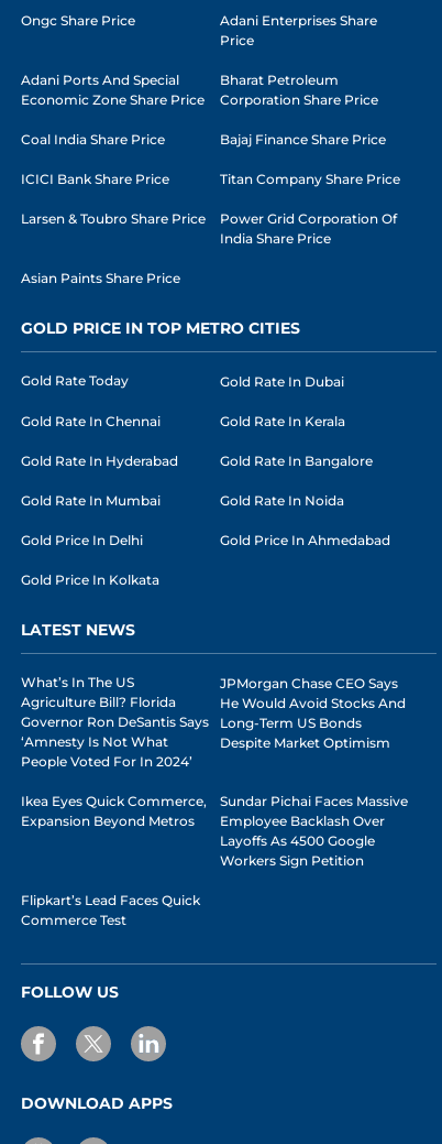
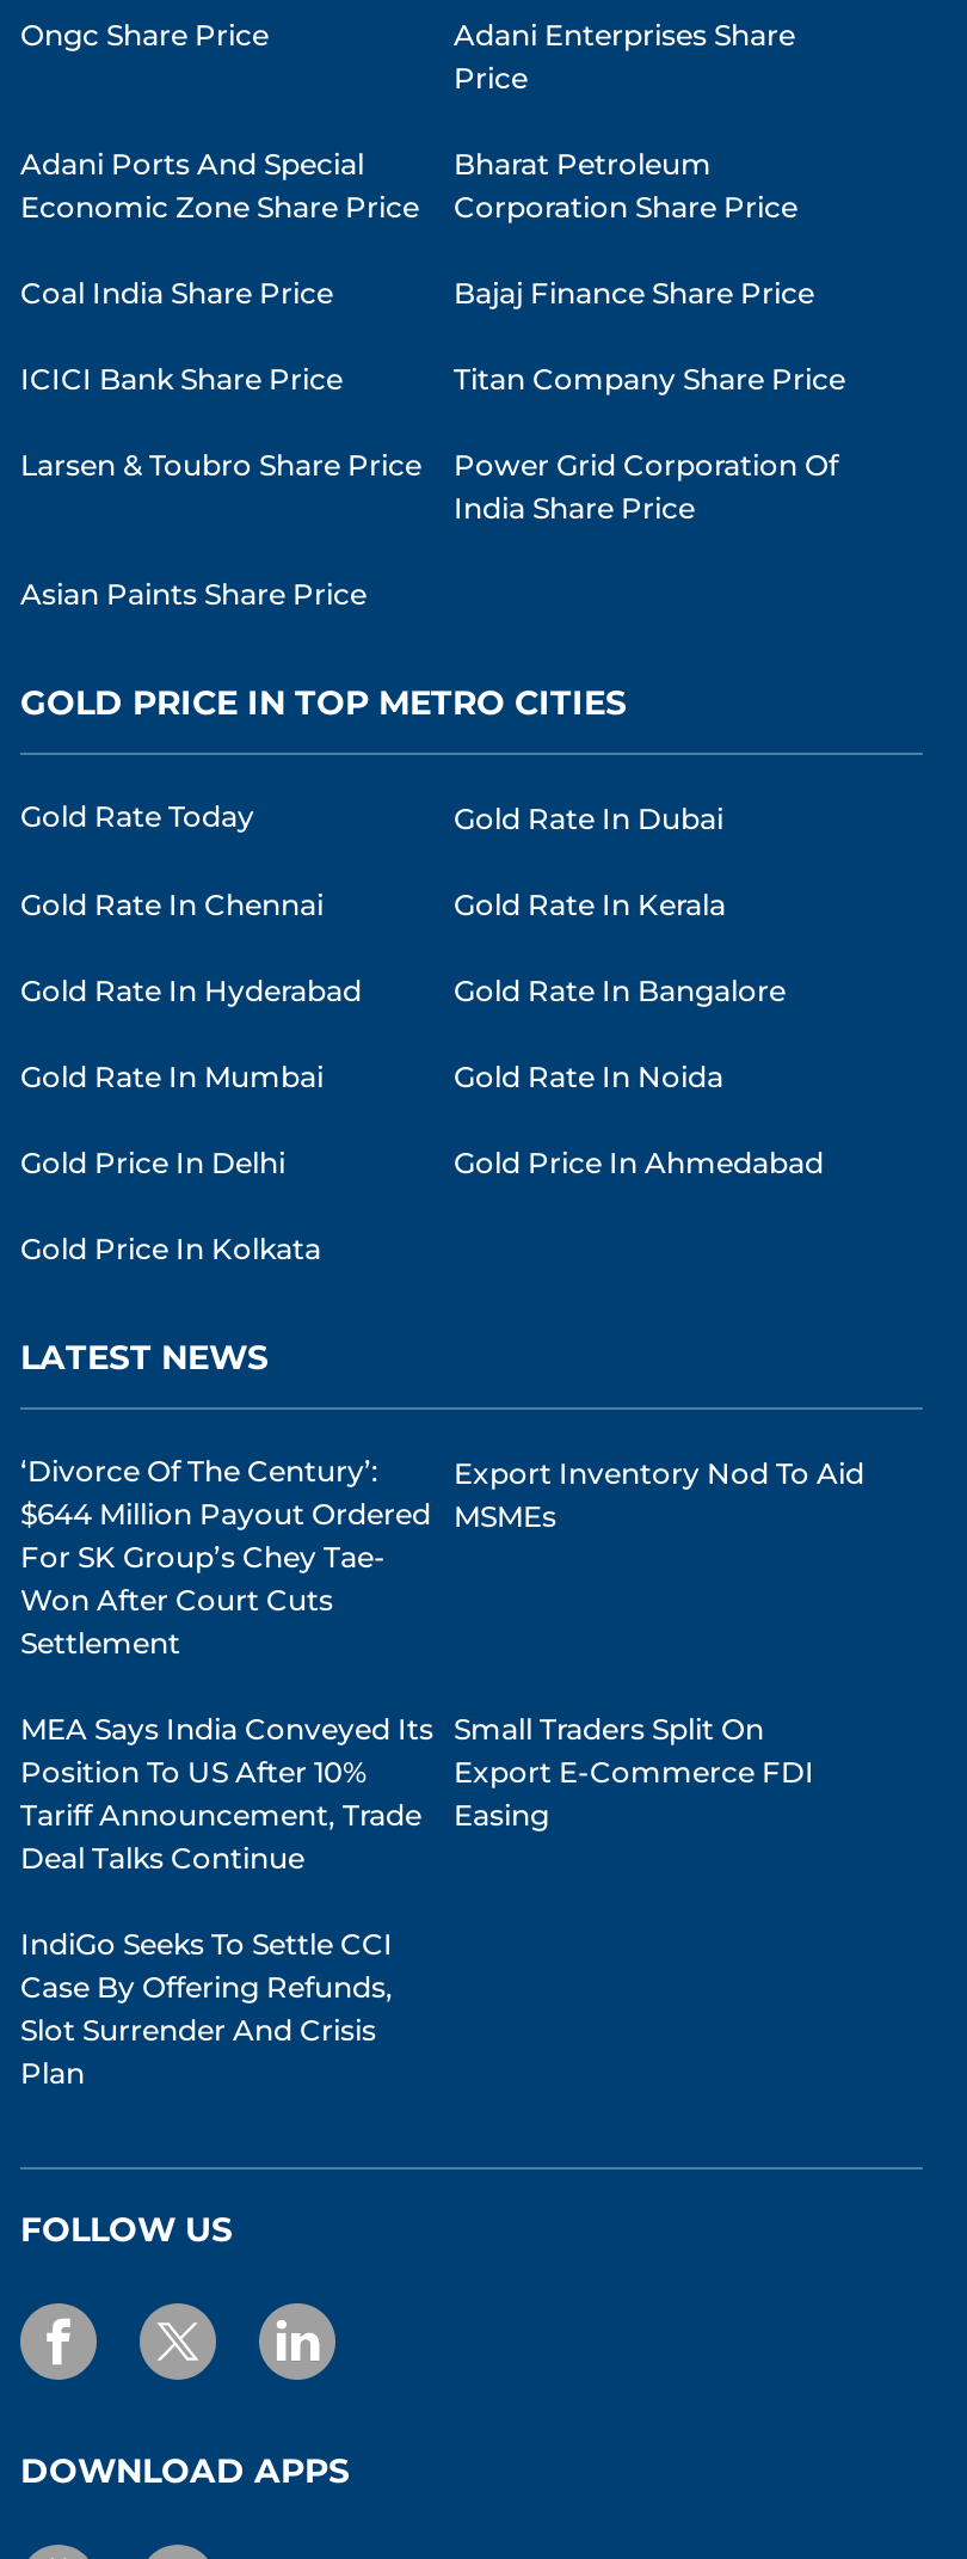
- What’s In The US
- Agriculture Bill? Florida
- Governor Ron DeSantis Says
- ‘Amnesty Is Not What
- People Voted For In 2024’
+ ‘Divorce Of The Century’:
+ $644 Million Payout Ordered
+ For SK Group’s Chey Tae-
+ Won After Court Cuts
+ Settlement

- JPMorgan Chase CEO Says
- He Would Avoid Stocks And
- Long-Term US Bonds
- Despite Market Optimism
+ Export Inventory Nod To Aid
+ MSMEs

- Ikea Eyes Quick Commerce,
- Expansion Beyond Metros
+ MEA Says India Conveyed Its
+ Position To US After 10%
+ Tariff Announcement, Trade
+ Deal Talks Continue

- Sundar Pichai Faces Massive
- Employee Backlash Over
- Layoffs As 4500 Google
- Workers Sign Petition
+ Small Traders Split On
+ Export E-Commerce FDI
+ Easing

- Flipkart’s Lead Faces Quick
- Commerce Test
+ IndiGo Seeks To Settle CCI
+ Case By Offering Refunds,
+ Slot Surrender And Crisis
+ Plan
